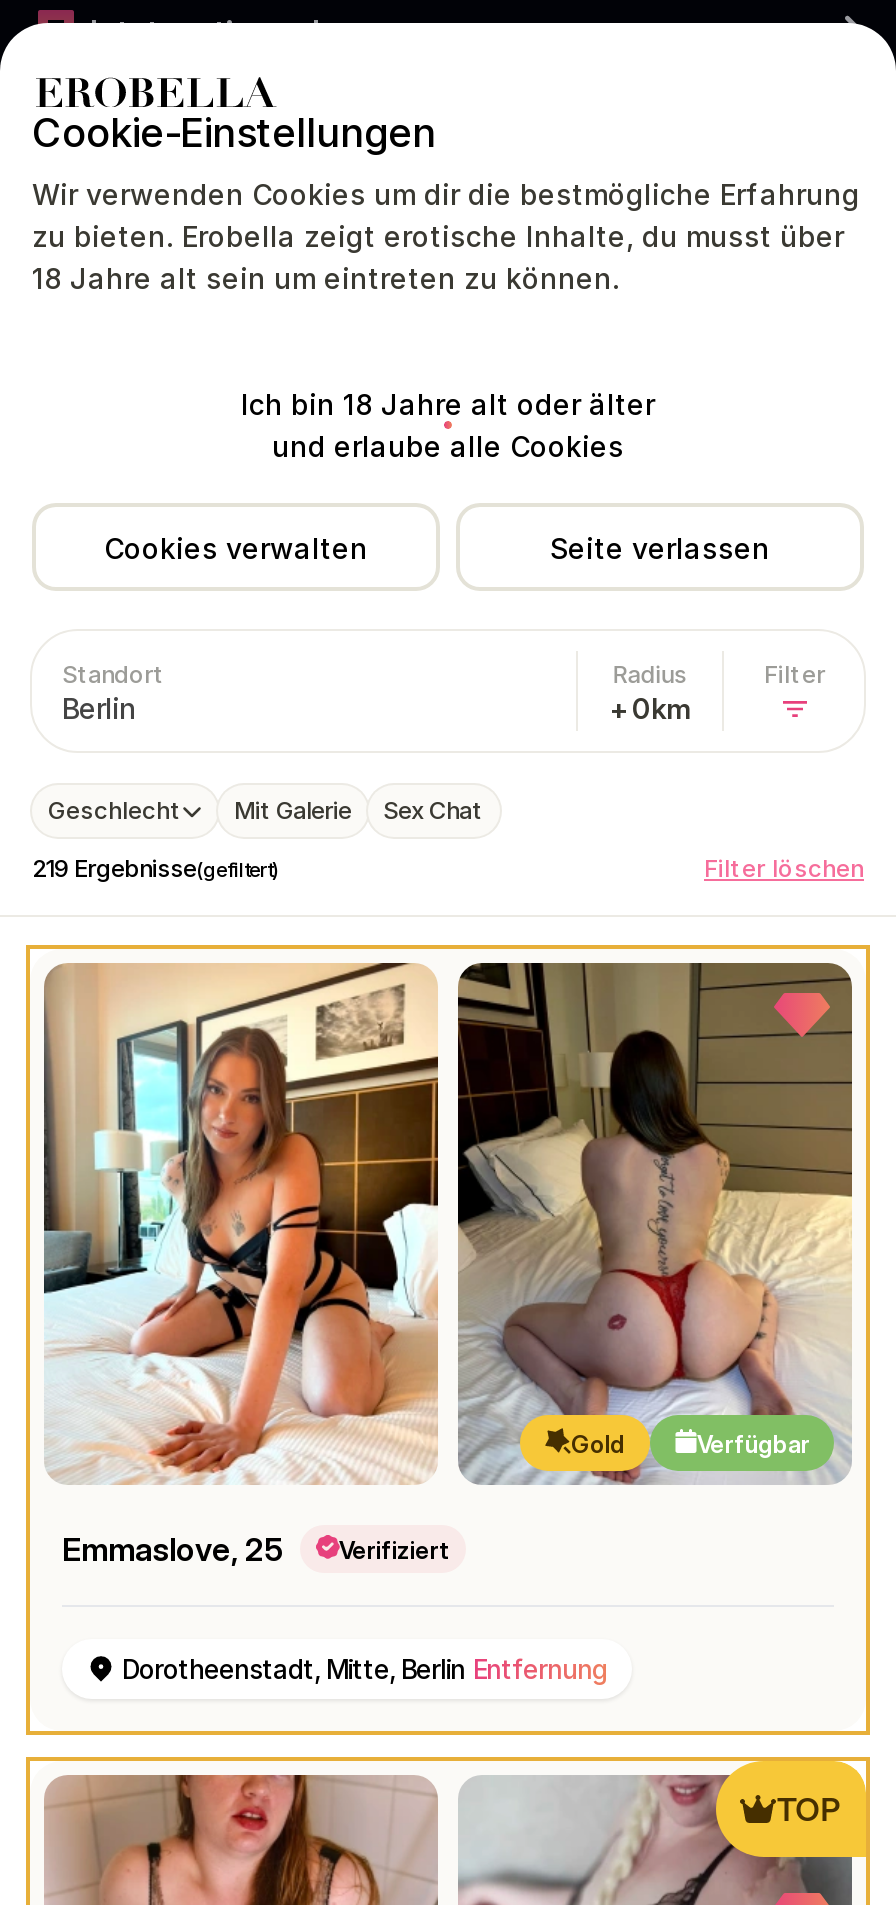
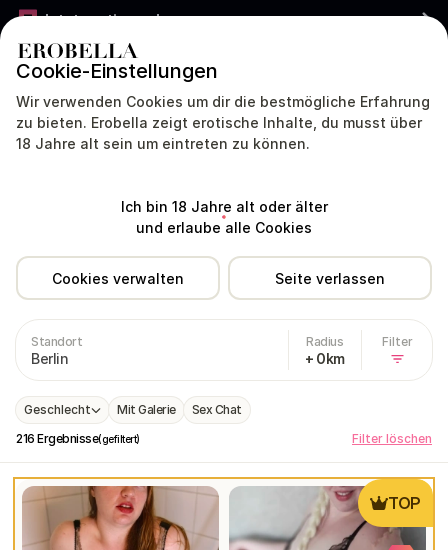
- 219 Ergebnisse(gefiltert)
+ 216 Ergebnisse(gefiltert)

- [image]
- Gold
- Verfügbar
- Emmaslove, 25
- Verifiziert

- [image]

- Dorotheenstadt, Mitte, Berlin Entfernung
